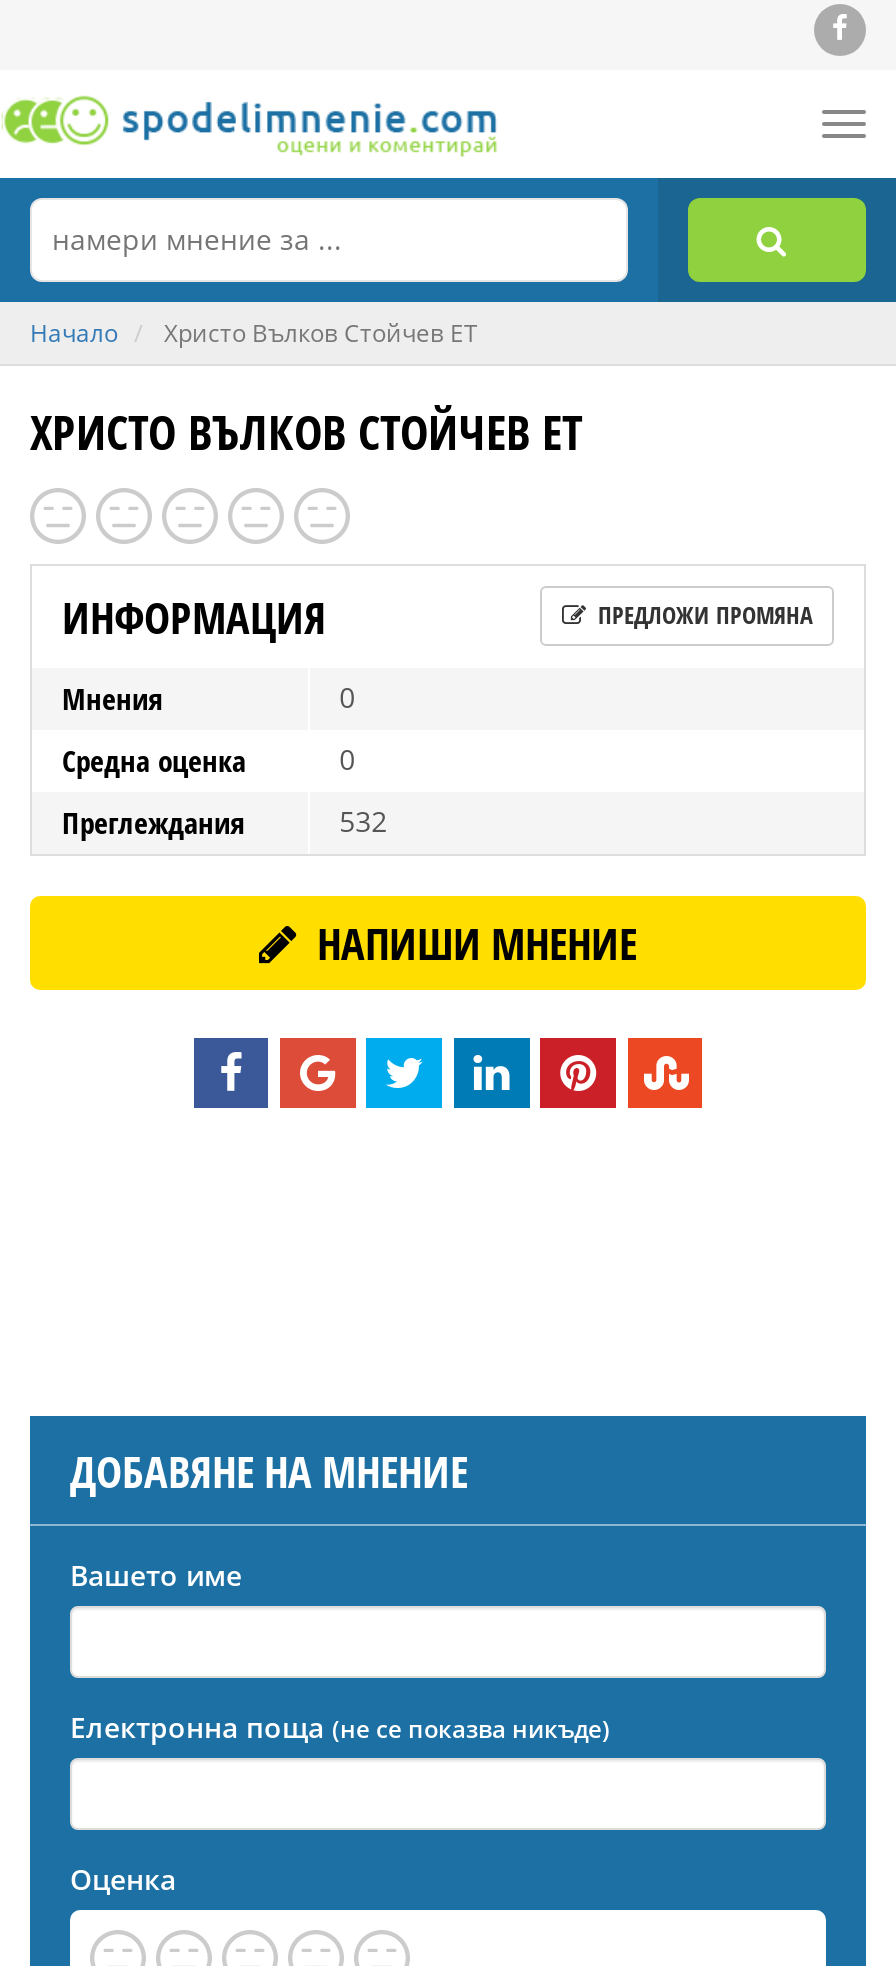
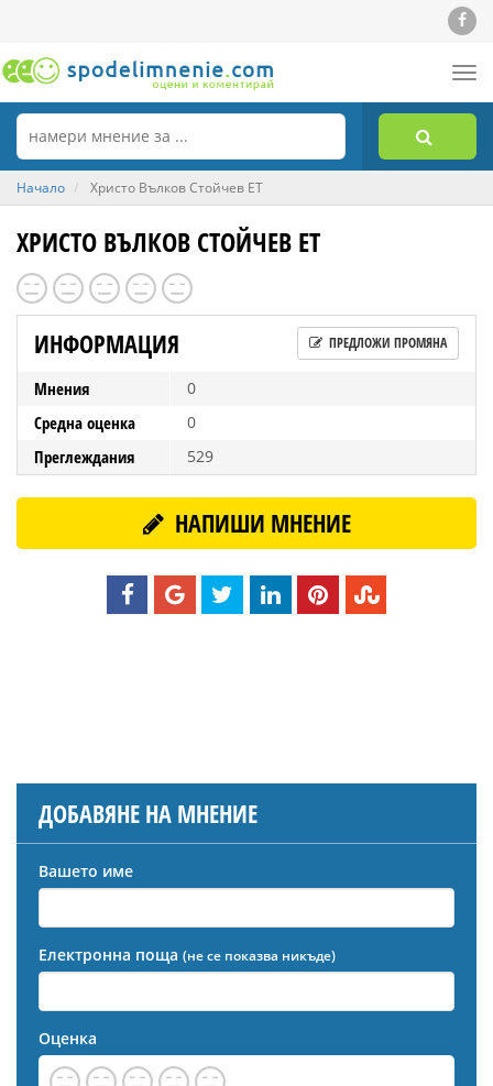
- 532
+ 529
